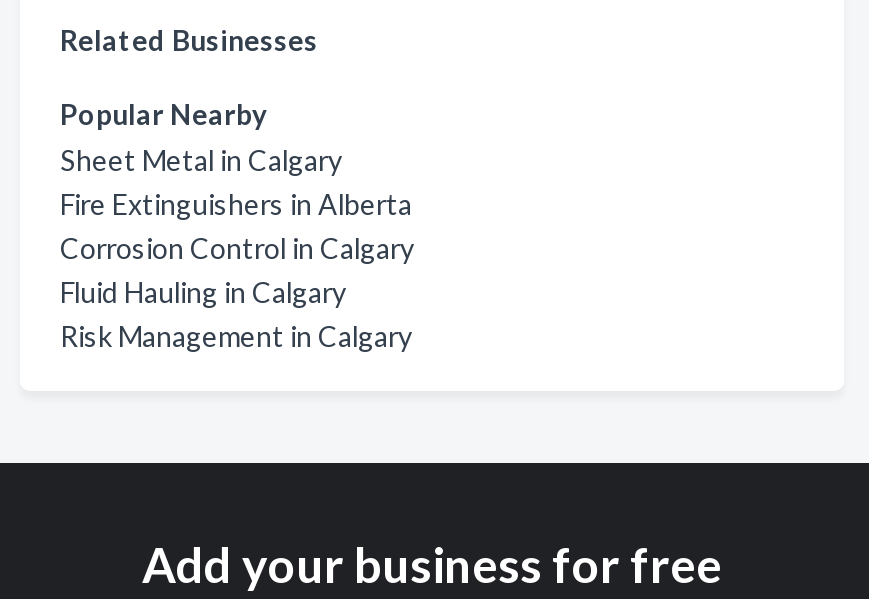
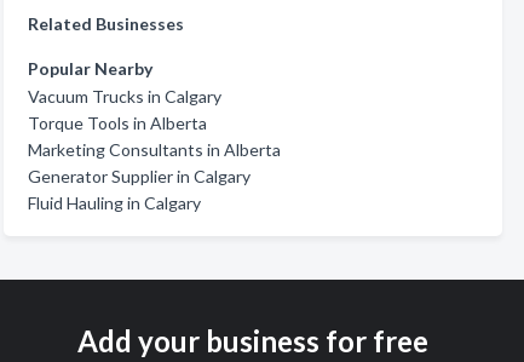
- Sheet Metal in Calgary
- Fire Extinguishers in Alberta
- Corrosion Control in Calgary
+ Vacuum Trucks in Calgary
+ Torque Tools in Alberta
+ Marketing Consultants in Alberta
+ Generator Supplier in Calgary

moved down: Fluid Hauling in Calgary

- Risk Management in Calgary
